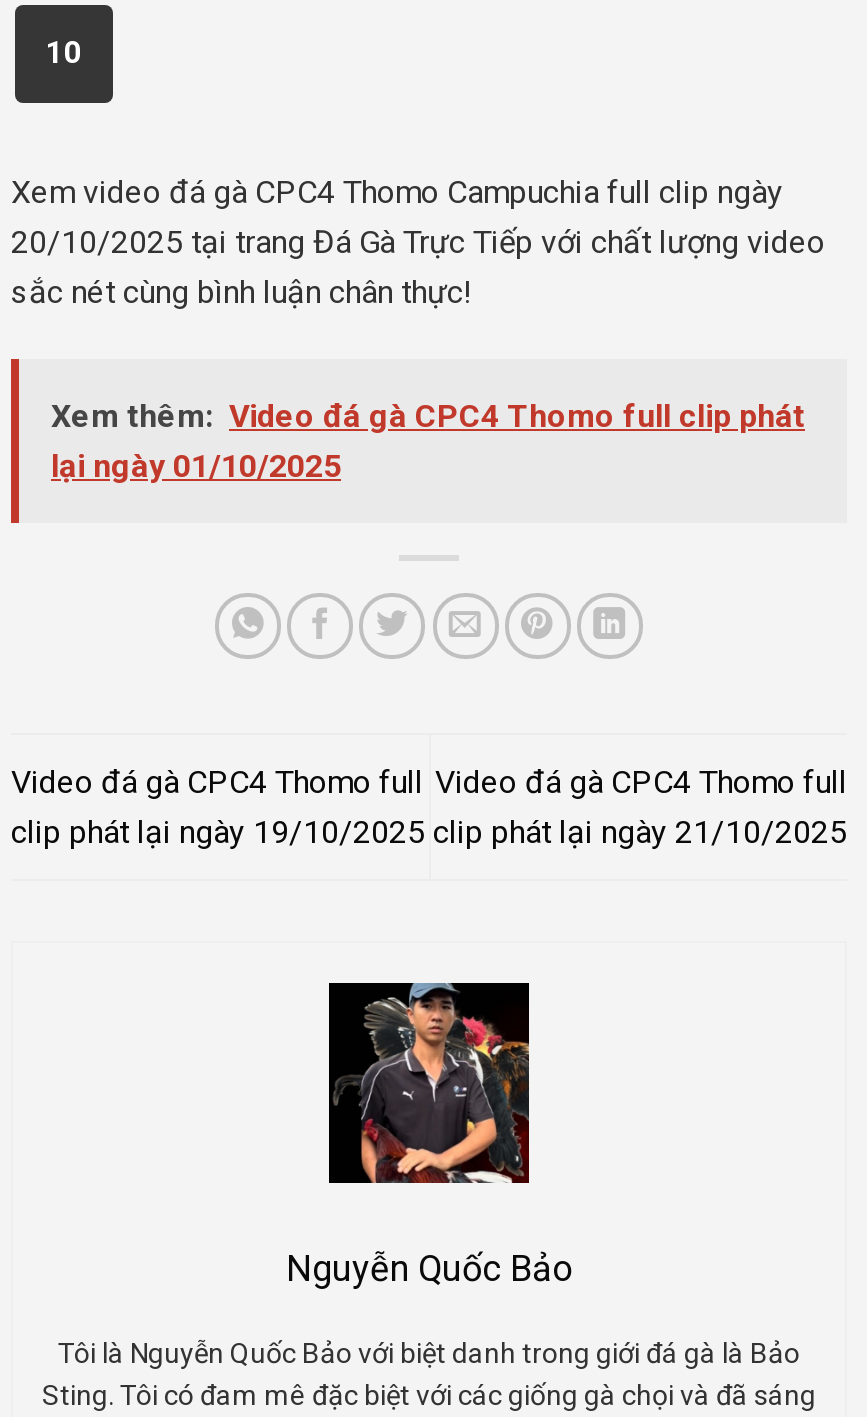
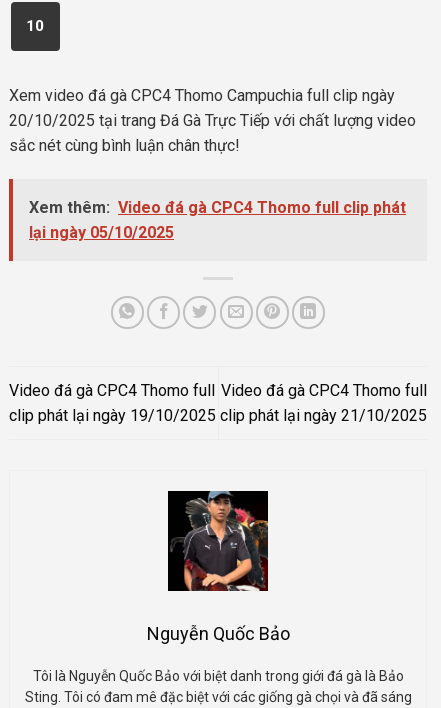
- lại ngày 01/10/2025
+ lại ngày 05/10/2025
